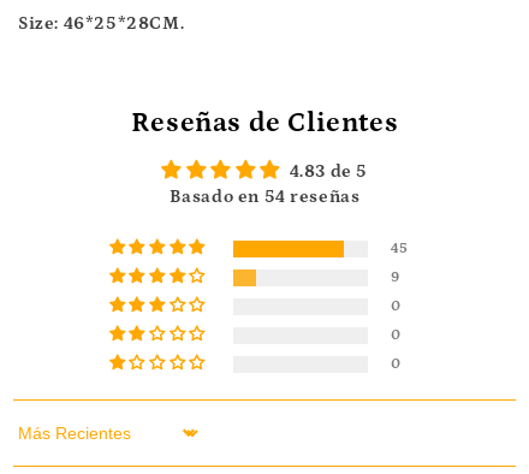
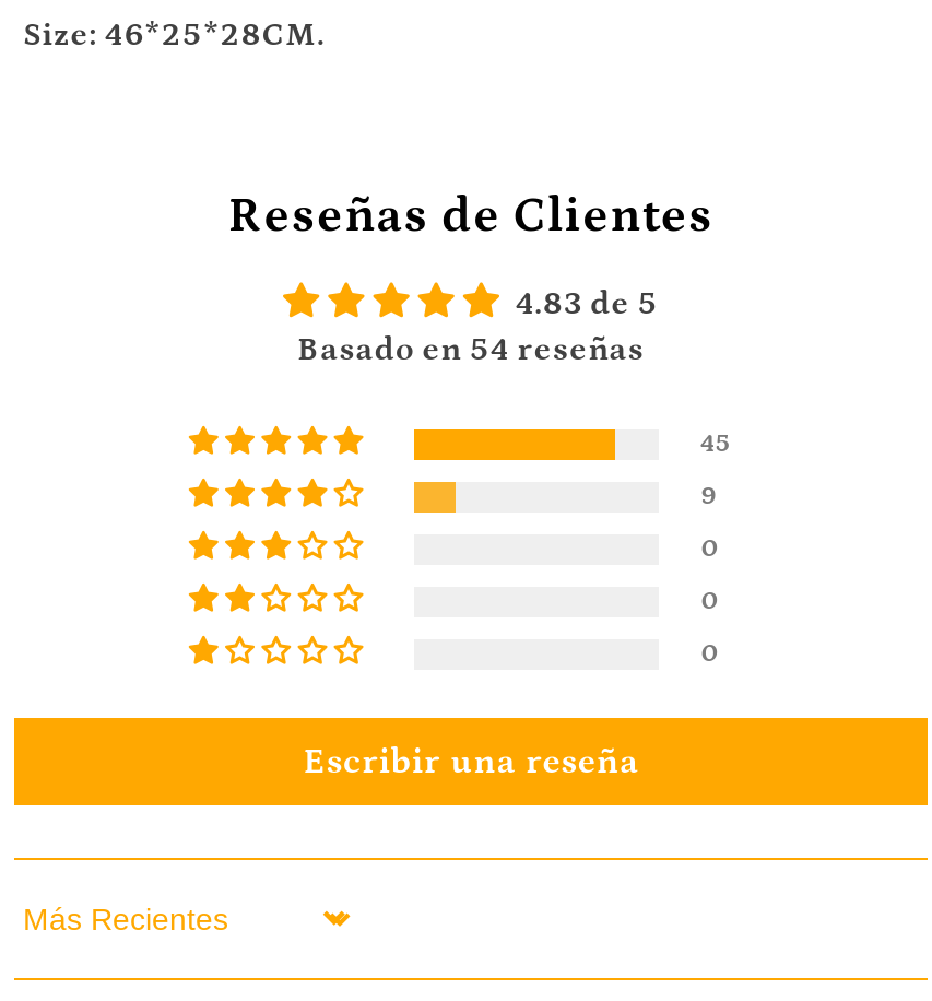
+ Escribir una reseña
